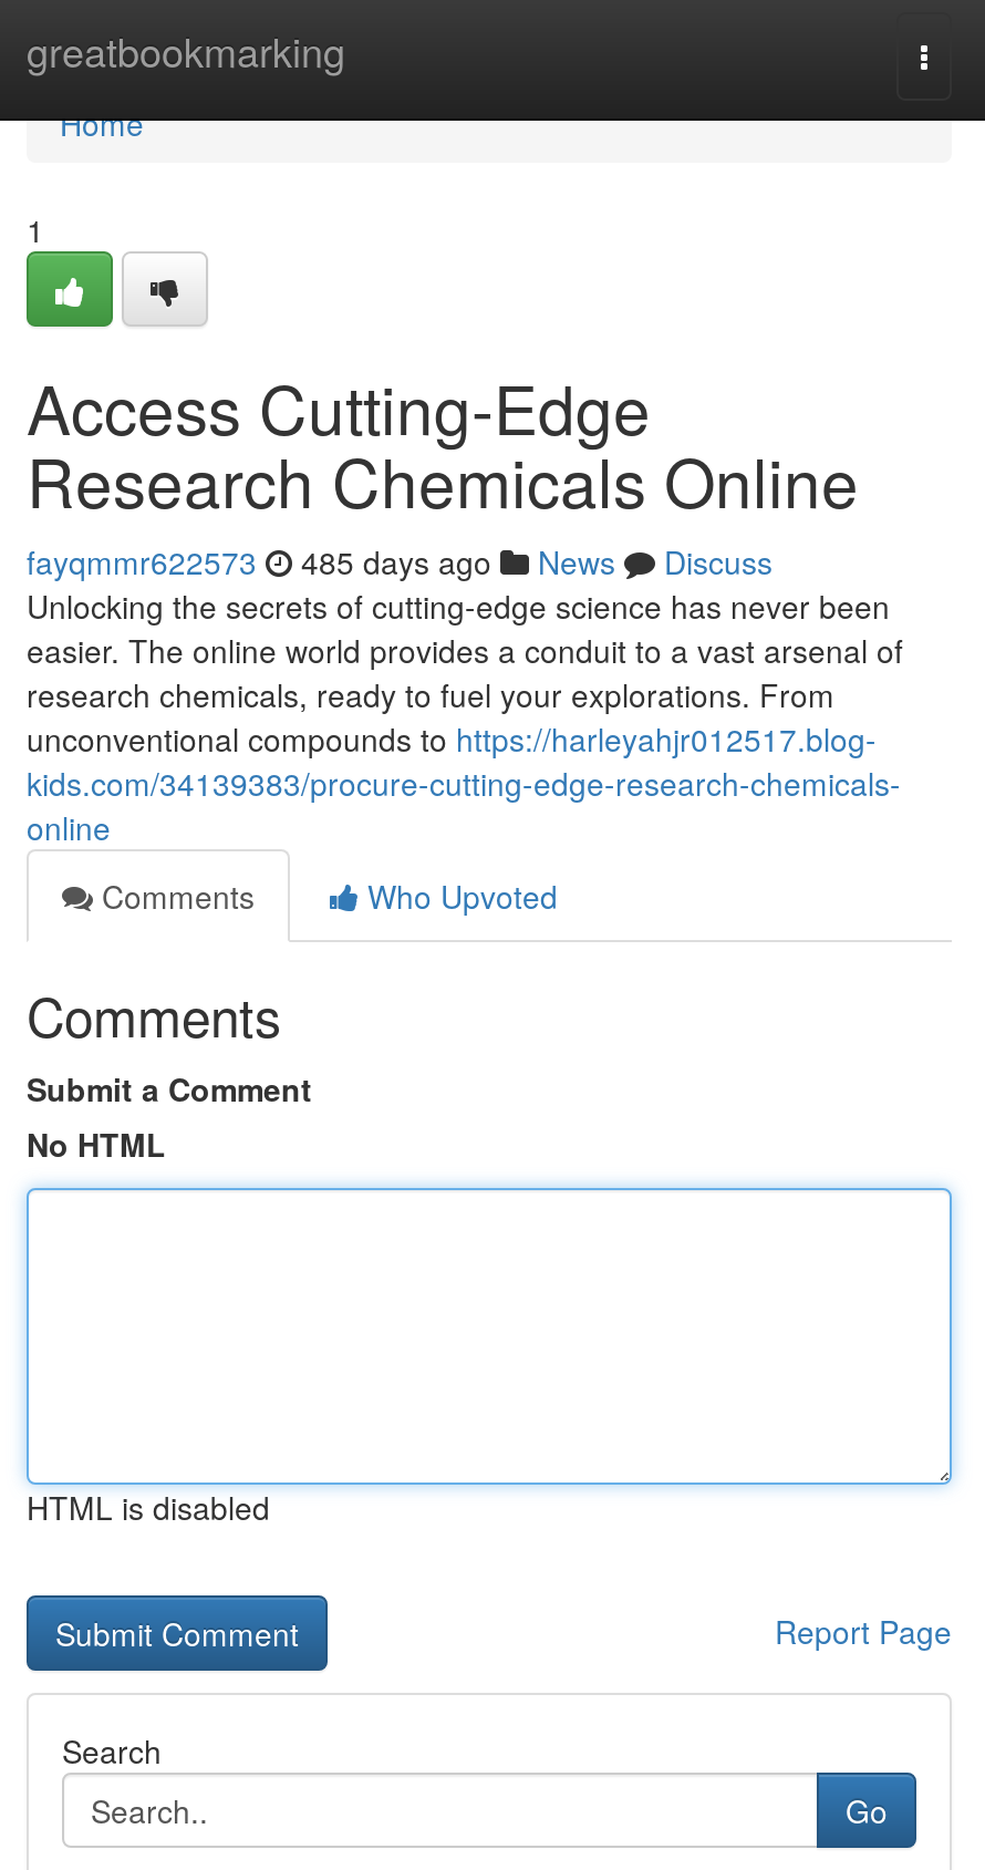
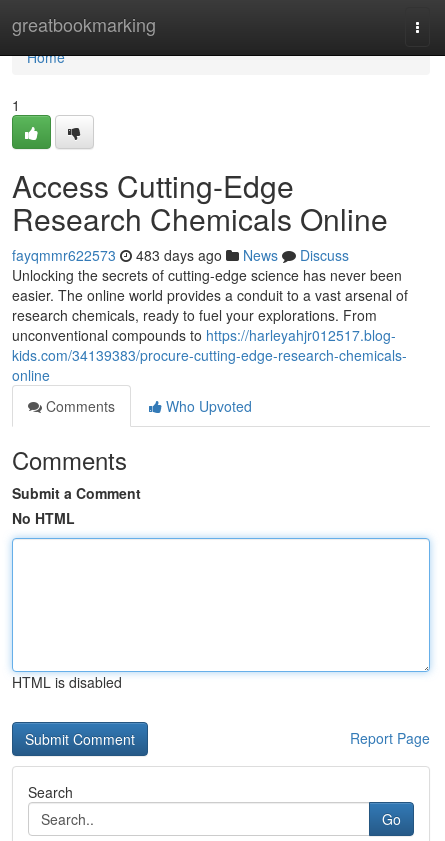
- fayqmmr622573 485 days ago News Discuss
+ fayqmmr622573 483 days ago News Discuss
